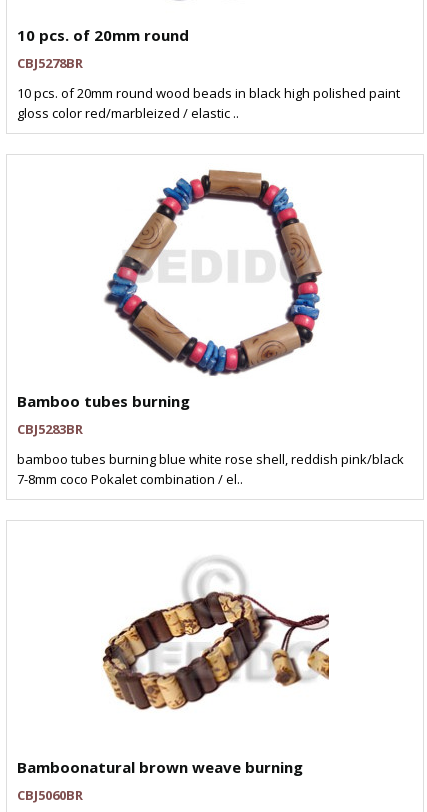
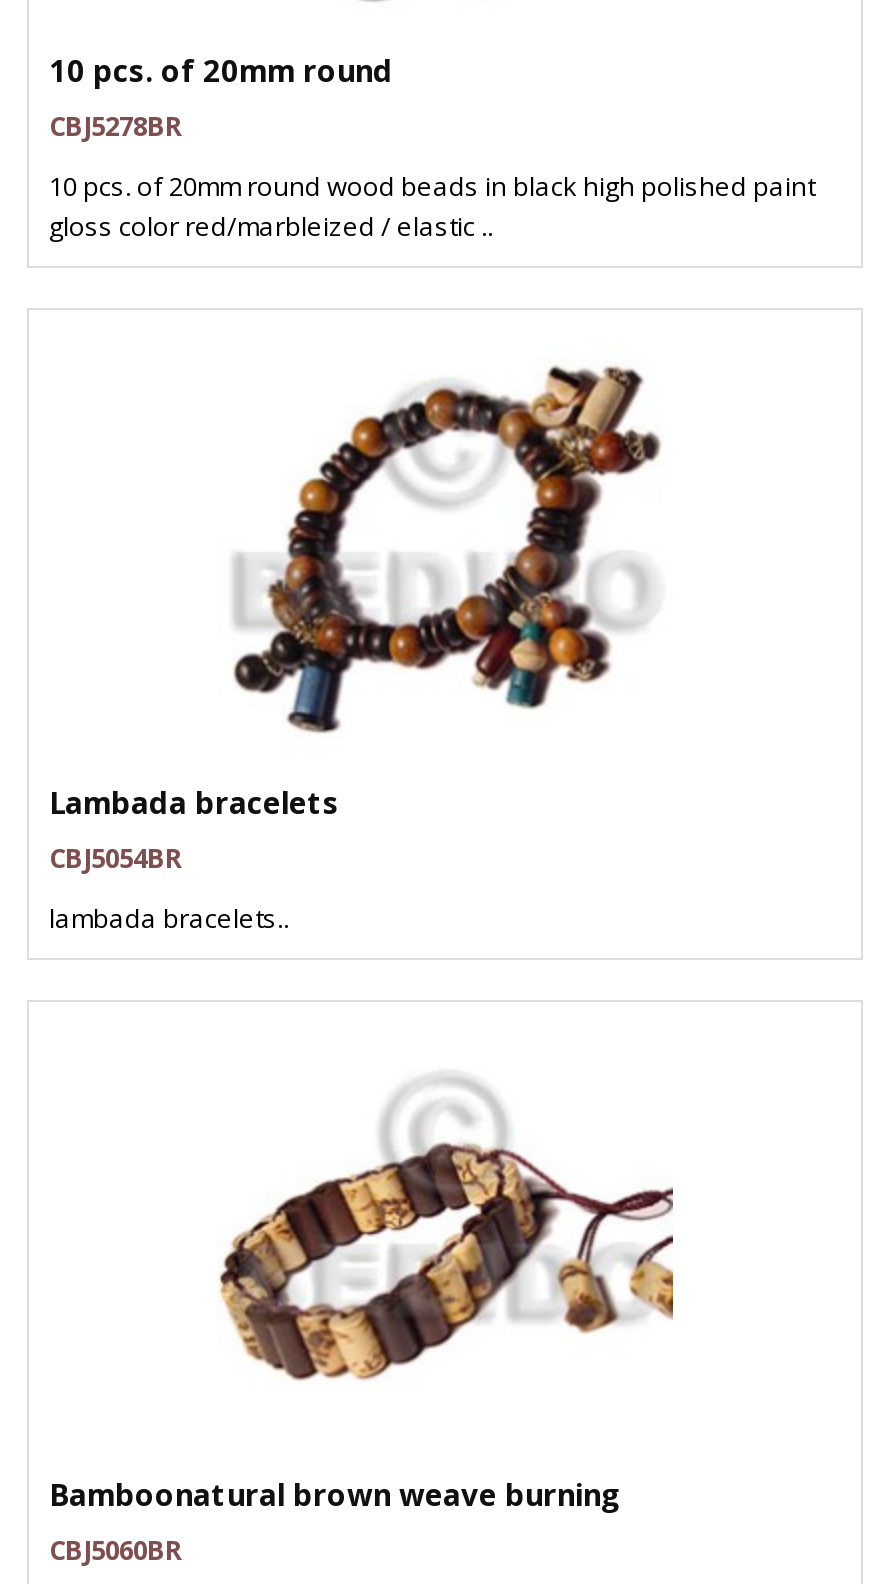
- [image]
- Bamboo tubes burning
- CBJ5283BR
+ [image]
+ Lambada bracelets
+ CBJ5054BR

- bamboo tubes burning blue white rose shell, reddish pink/black
- 7-8mm coco Pokalet combination / el..
+ lambada bracelets..
